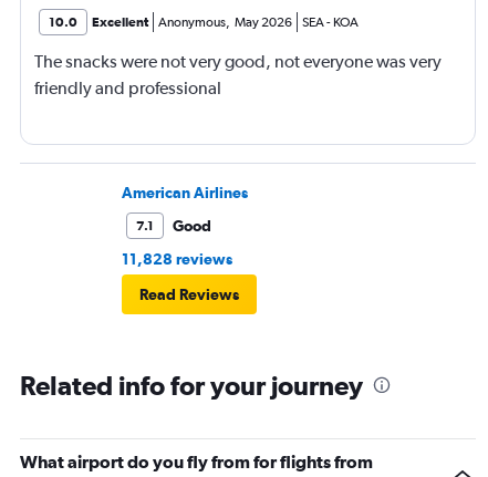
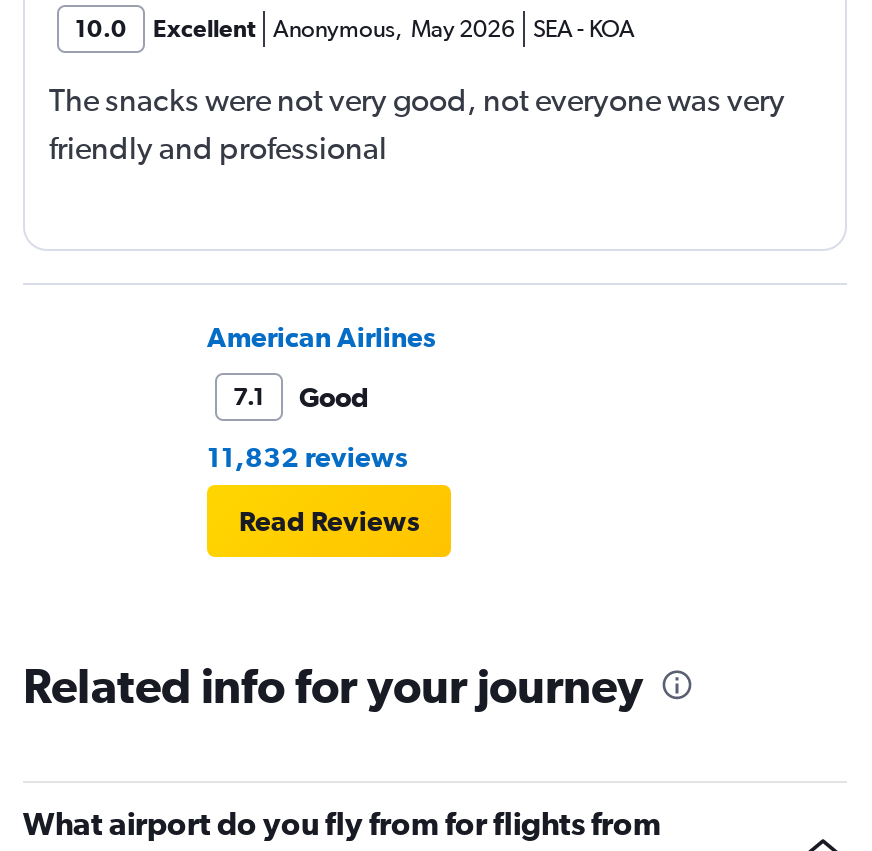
- 11,828 reviews
+ 11,832 reviews
